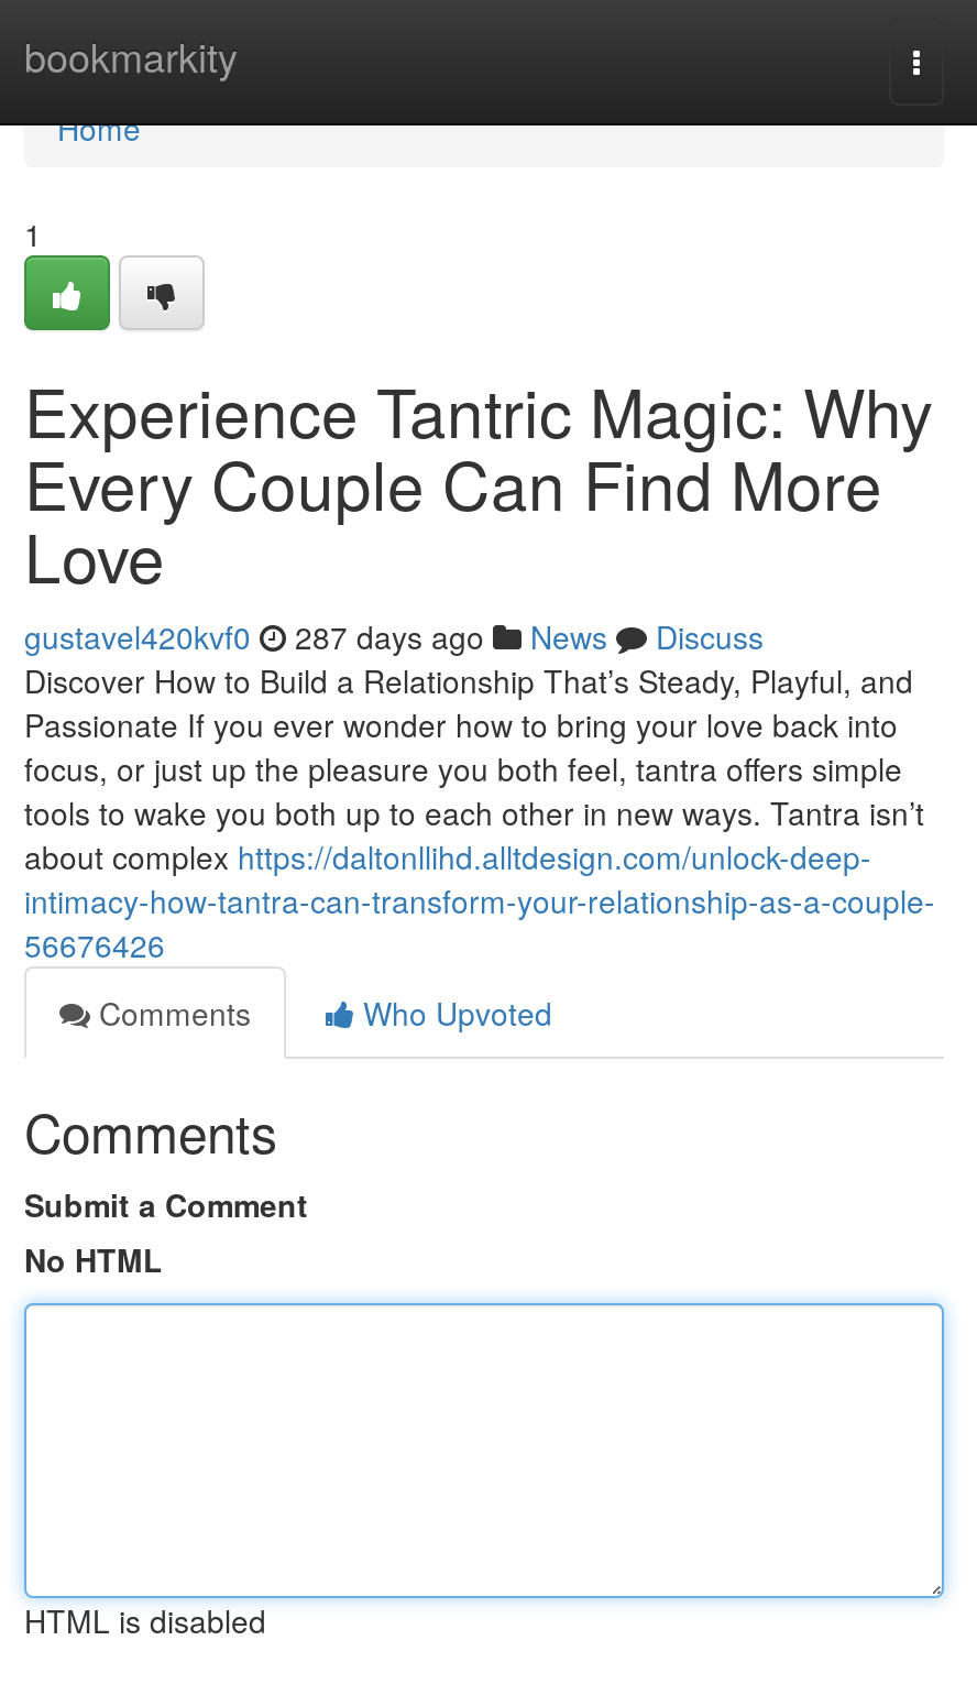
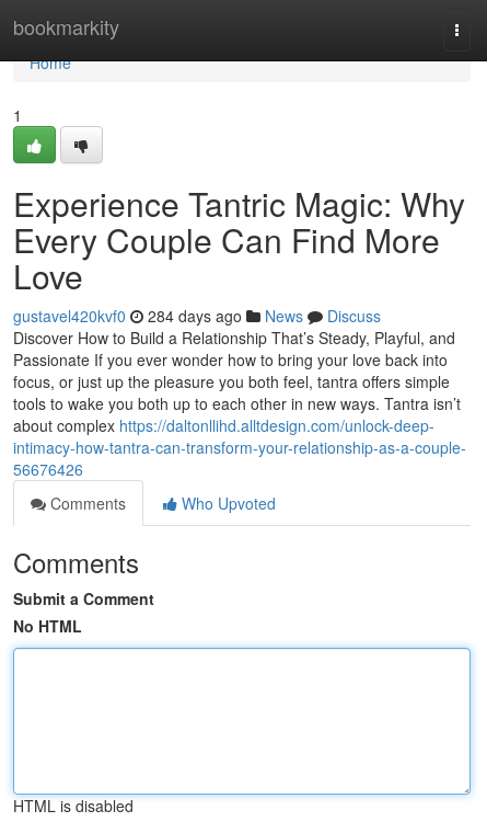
- gustavel420kvf0 287 days ago News Discuss
+ gustavel420kvf0 284 days ago News Discuss
